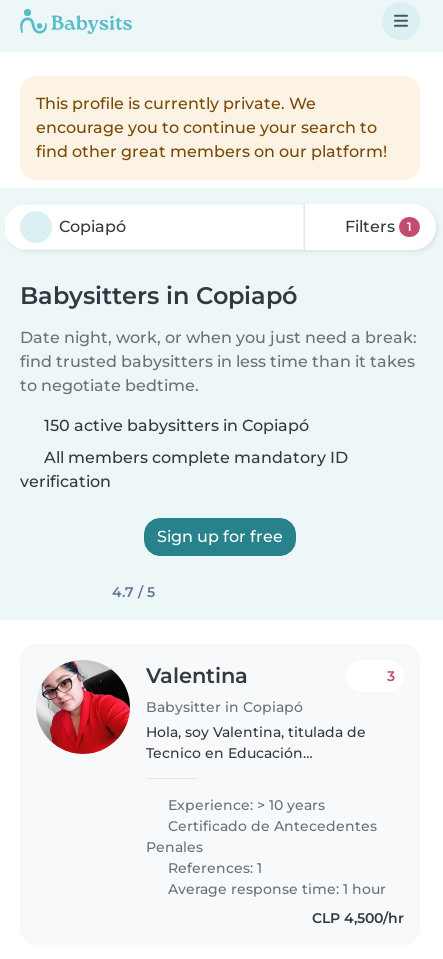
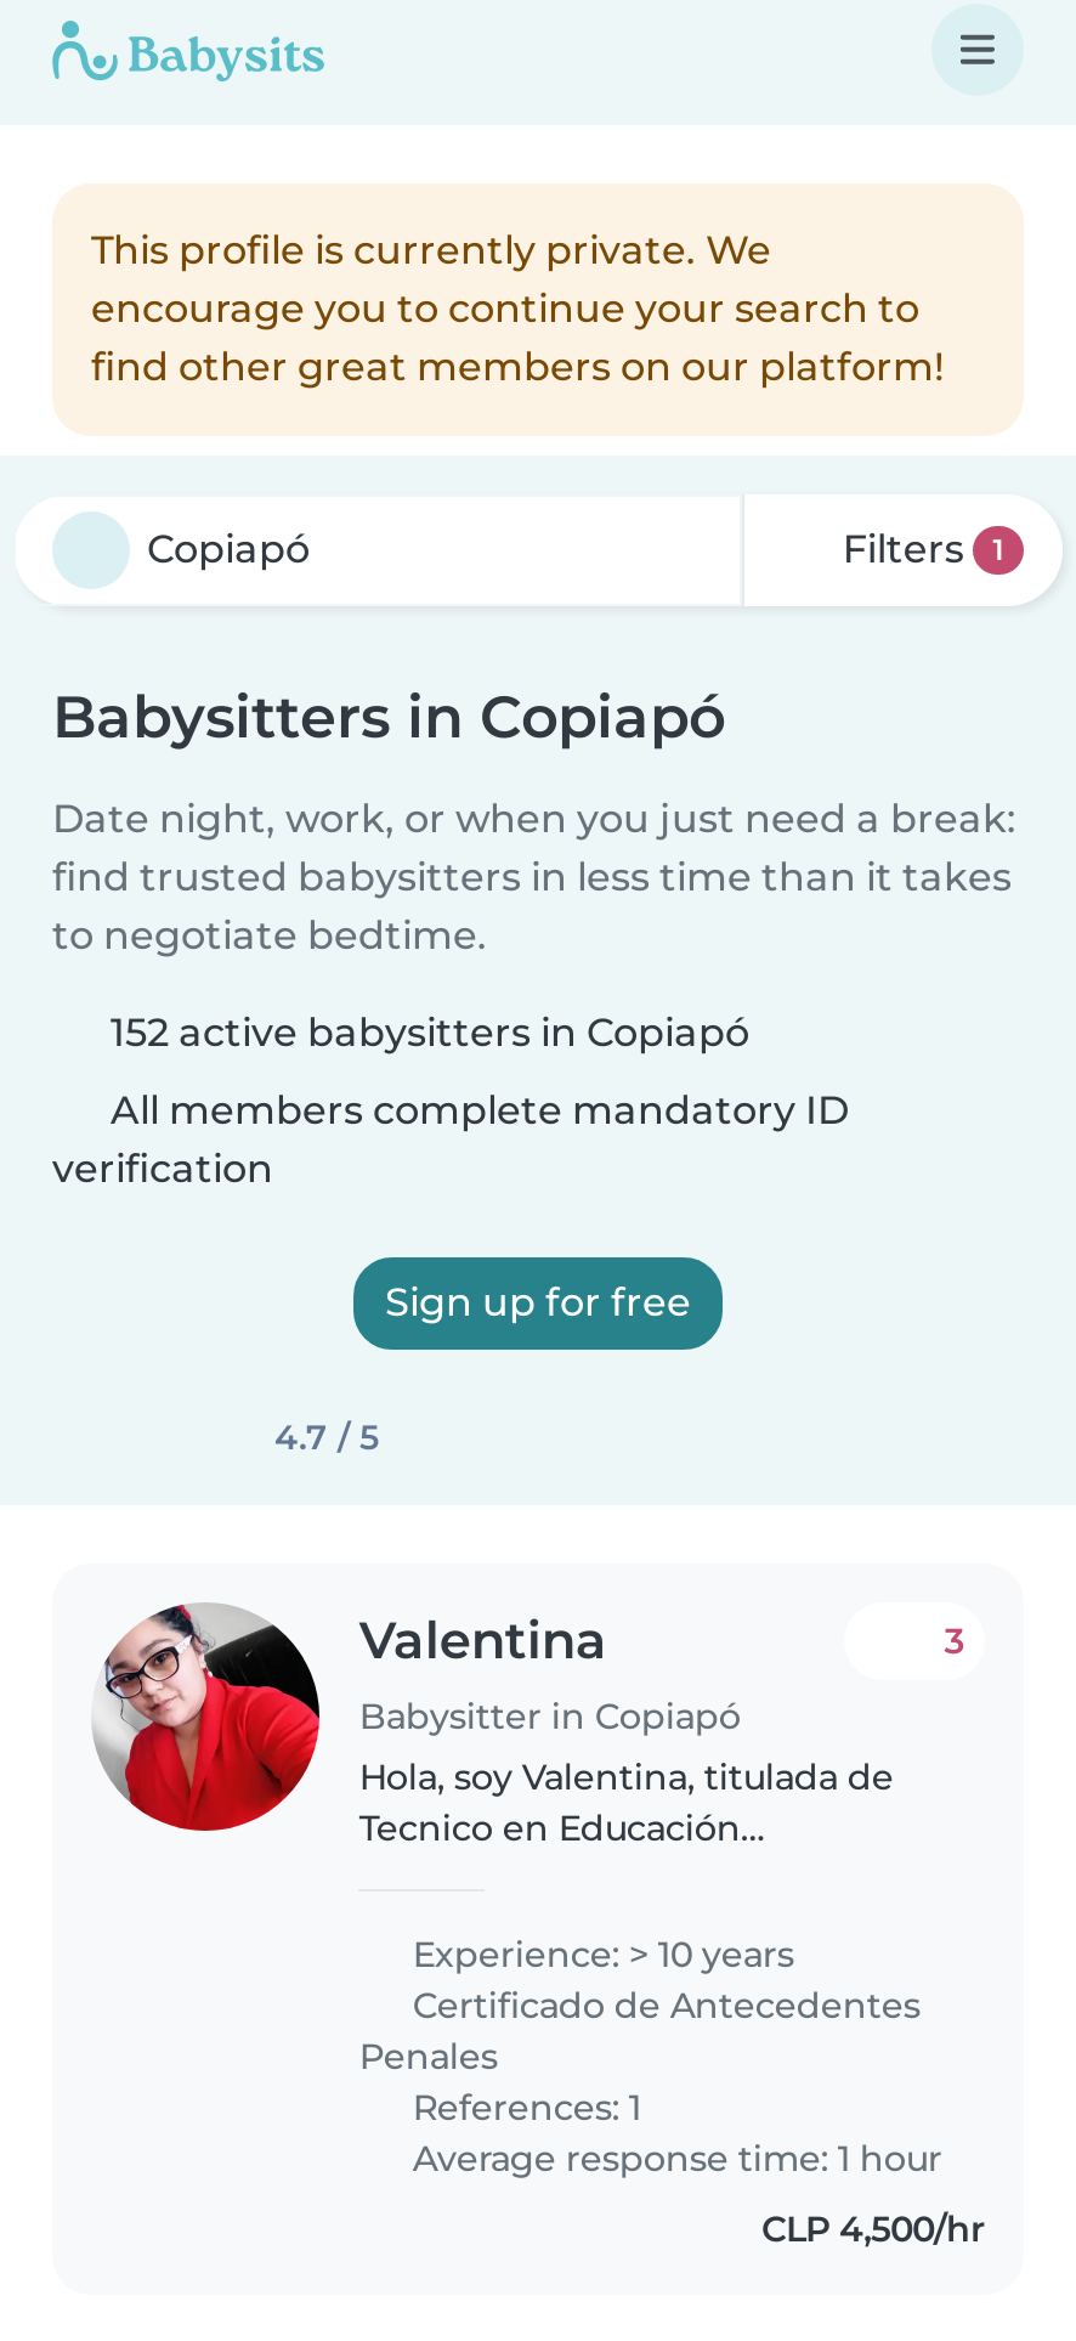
- 150 active babysitters in Copiapó
+ 152 active babysitters in Copiapó
